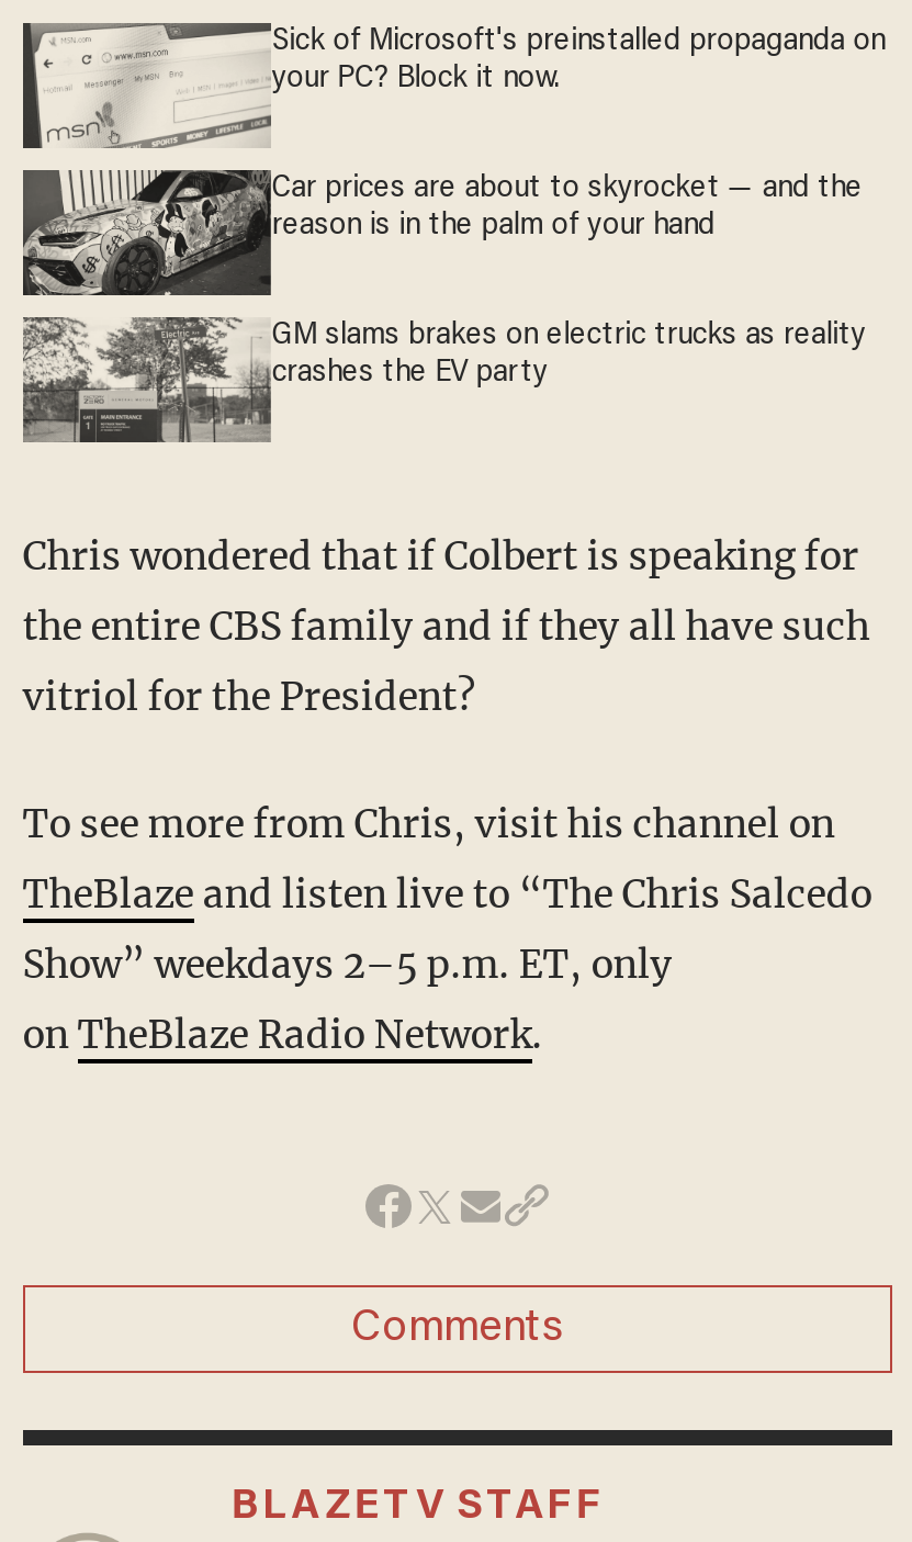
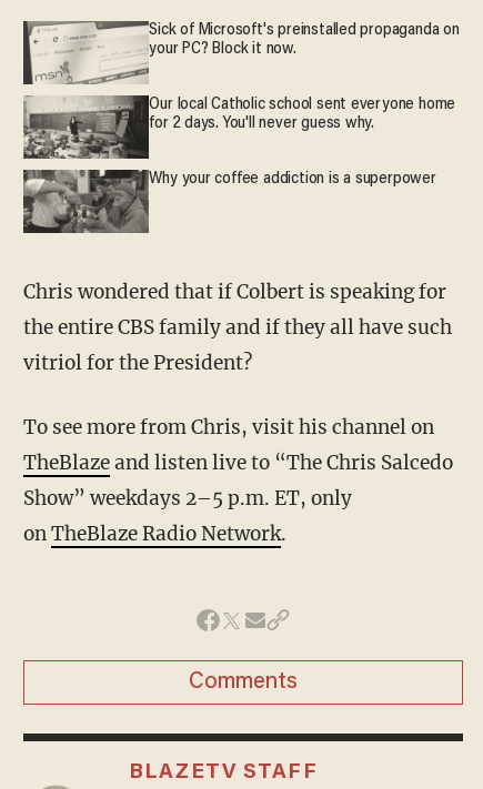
- [image]
- Car prices are about to skyrocket — and the
- reason is in the palm of your hand
+ [image]
+ Our local Catholic school sent everyone home
+ for 2 days. You'll never guess why.

- [image]
- GM slams brakes on electric trucks as reality
- crashes the EV party
+ [image]
+ Why your coffee addiction is a superpower
